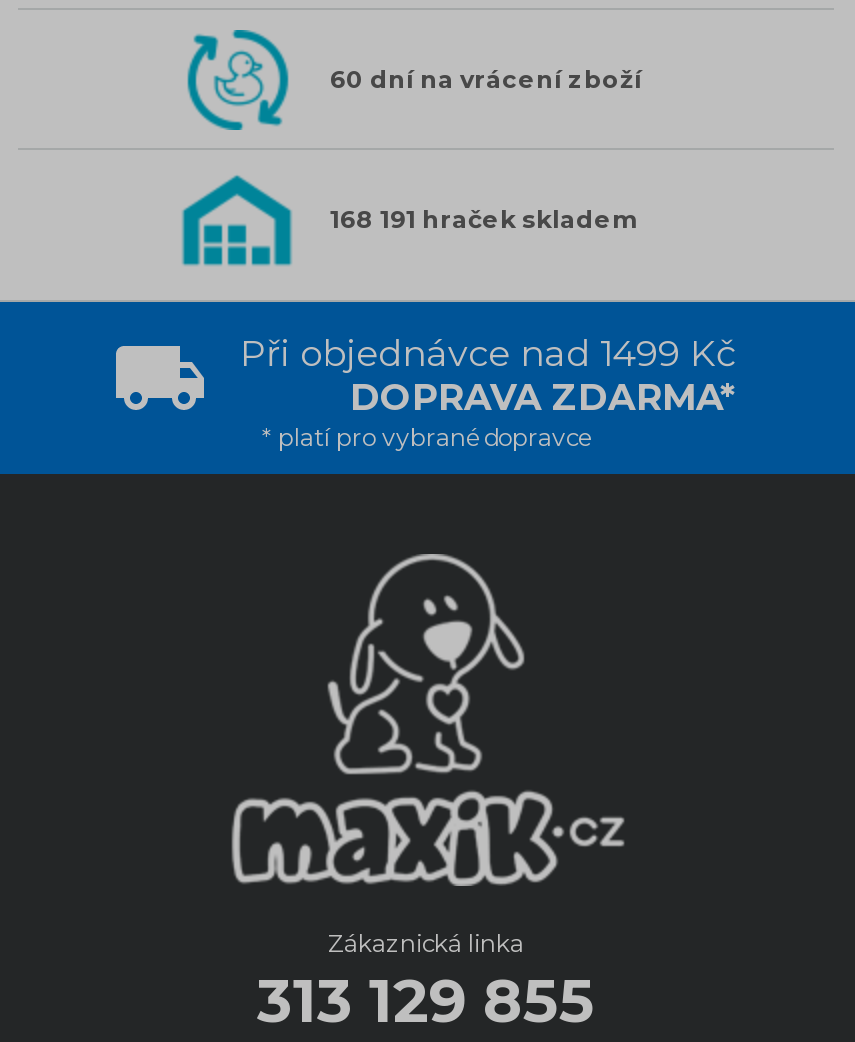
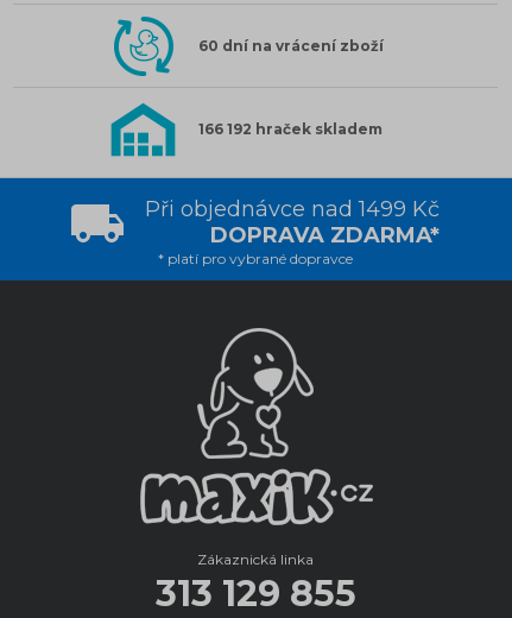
- 168 191 hraček skladem
+ 166 192 hraček skladem
